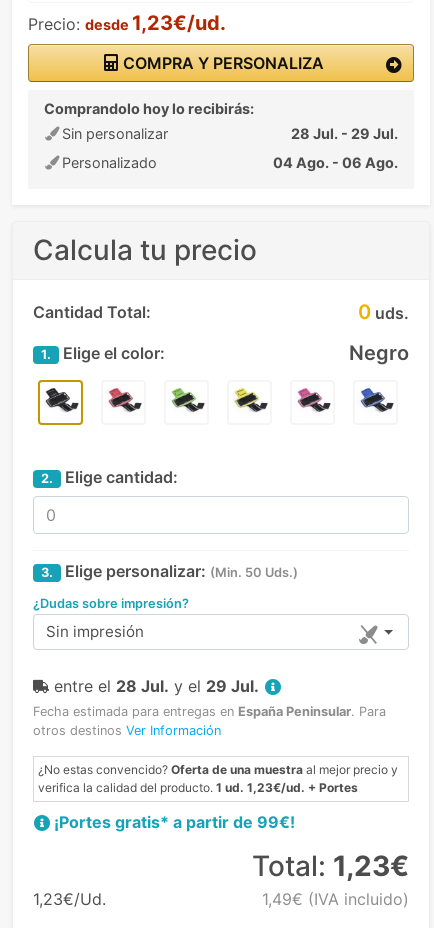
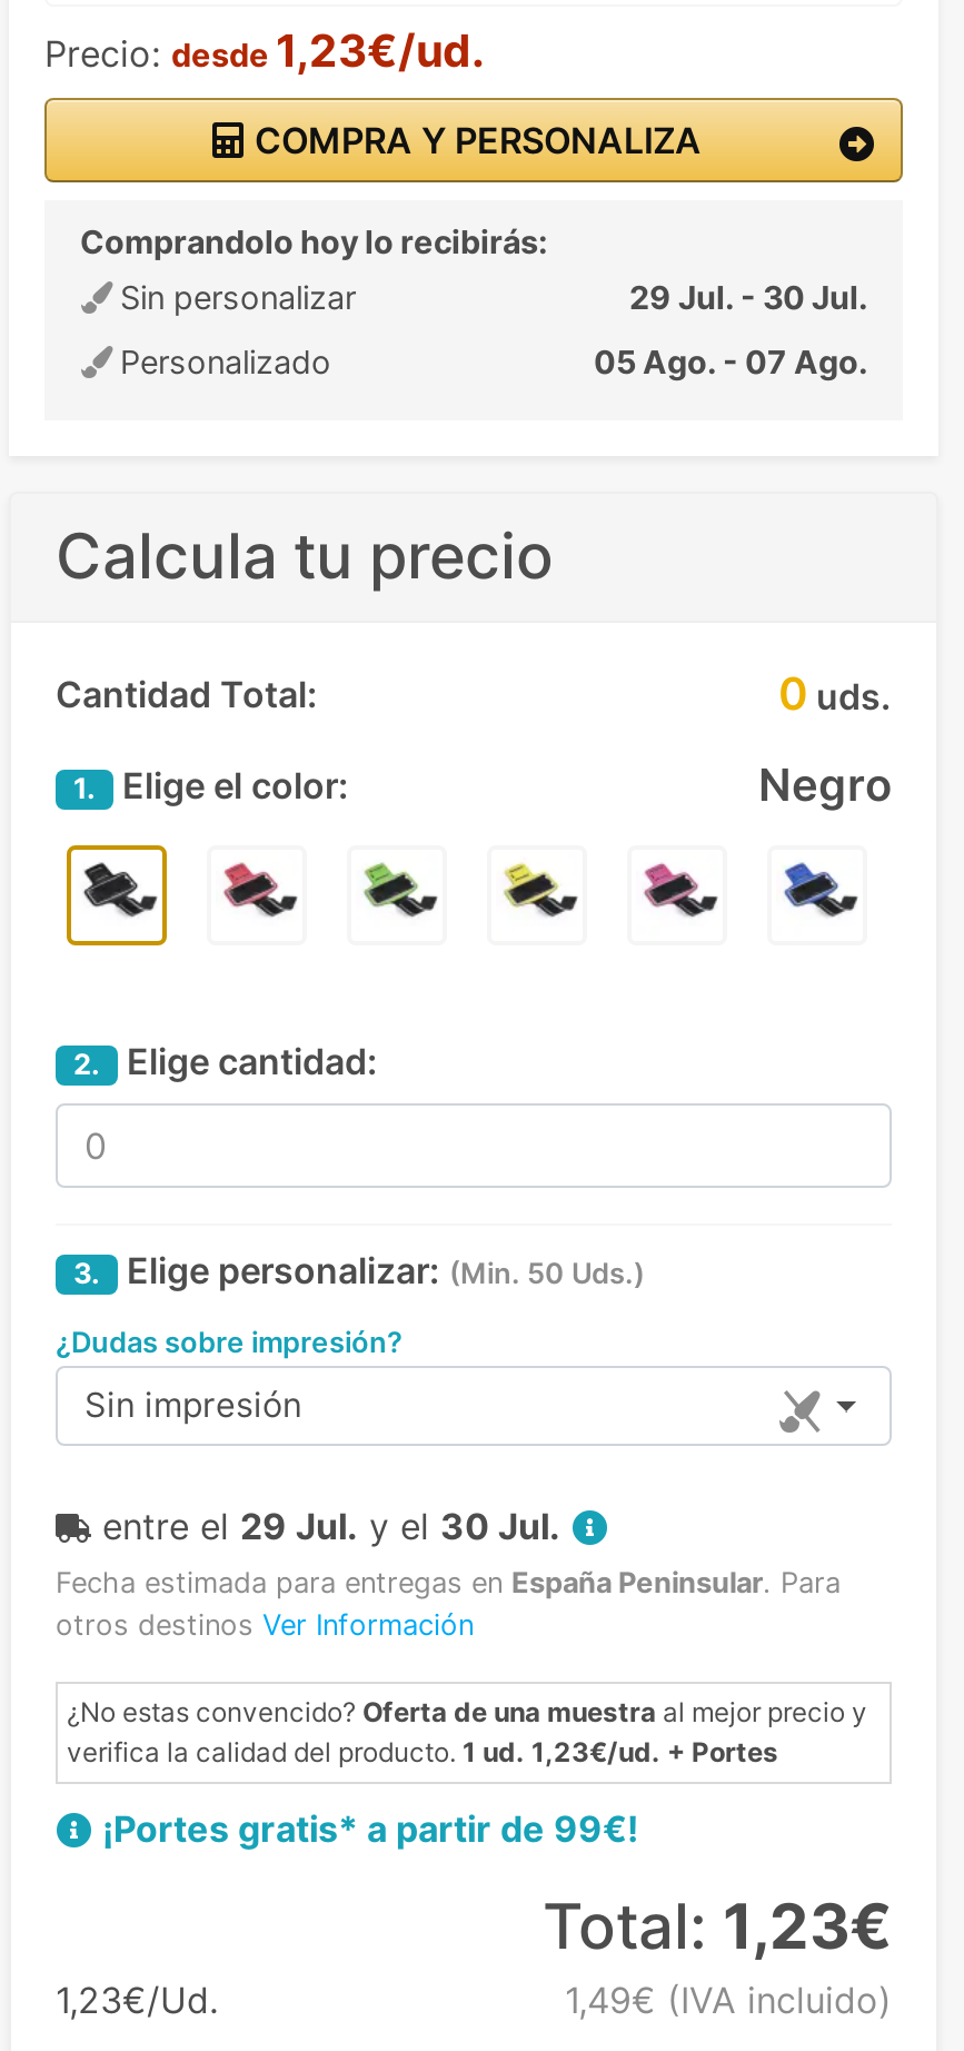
- 28 Jul. - 29 Jul.
+ 29 Jul. - 30 Jul.

- 04 Ago. - 06 Ago.
+ 05 Ago. - 07 Ago.

- entre el 28 Jul. y el 29 Jul.
+ entre el 29 Jul. y el 30 Jul.
